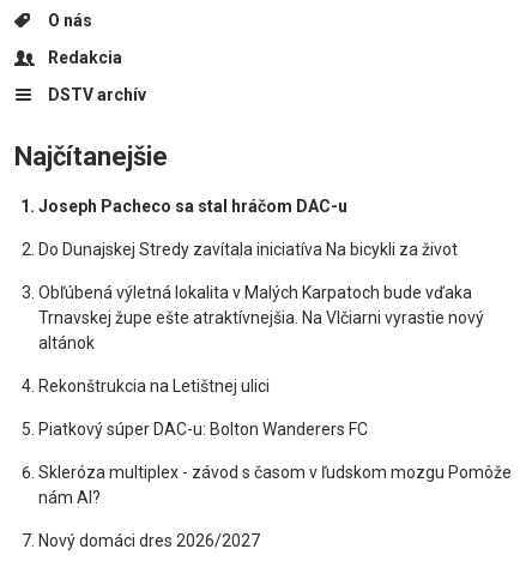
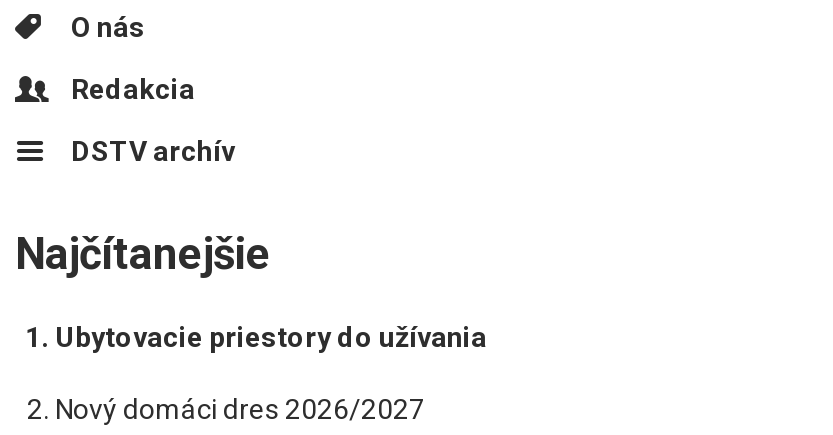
- Joseph Pacheco sa stal hráčom DAC-u
- Do Dunajskej Stredy zavítala iniciatíva Na bicykli za život
- Obľúbená výletná lokalita v Malých Karpatoch bude vďaka
- Trnavskej župe ešte atraktívnejšia. Na Vlčiarni vyrastie nový
- altánok
- Rekonštrukcia na Letištnej ulici
- Piatkový súper DAC-u: Bolton Wanderers FC
- Skleróza multiplex - závod s časom v ľudskom mozgu Pomôže
- nám AI?
+ Ubytovacie priestory do užívania
